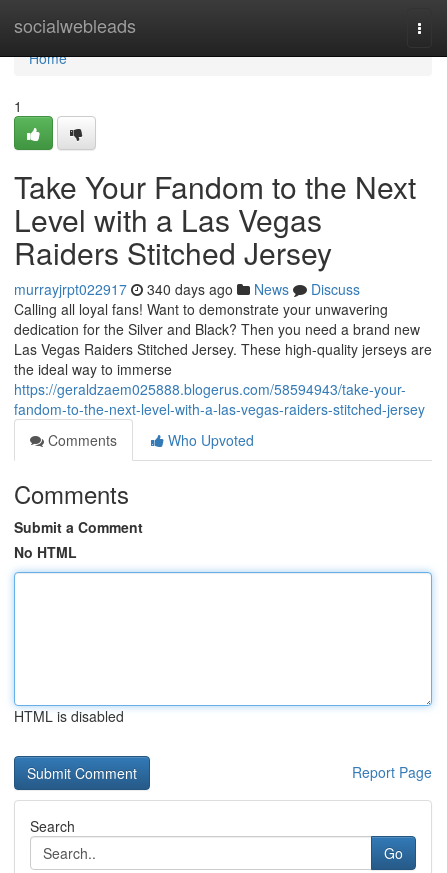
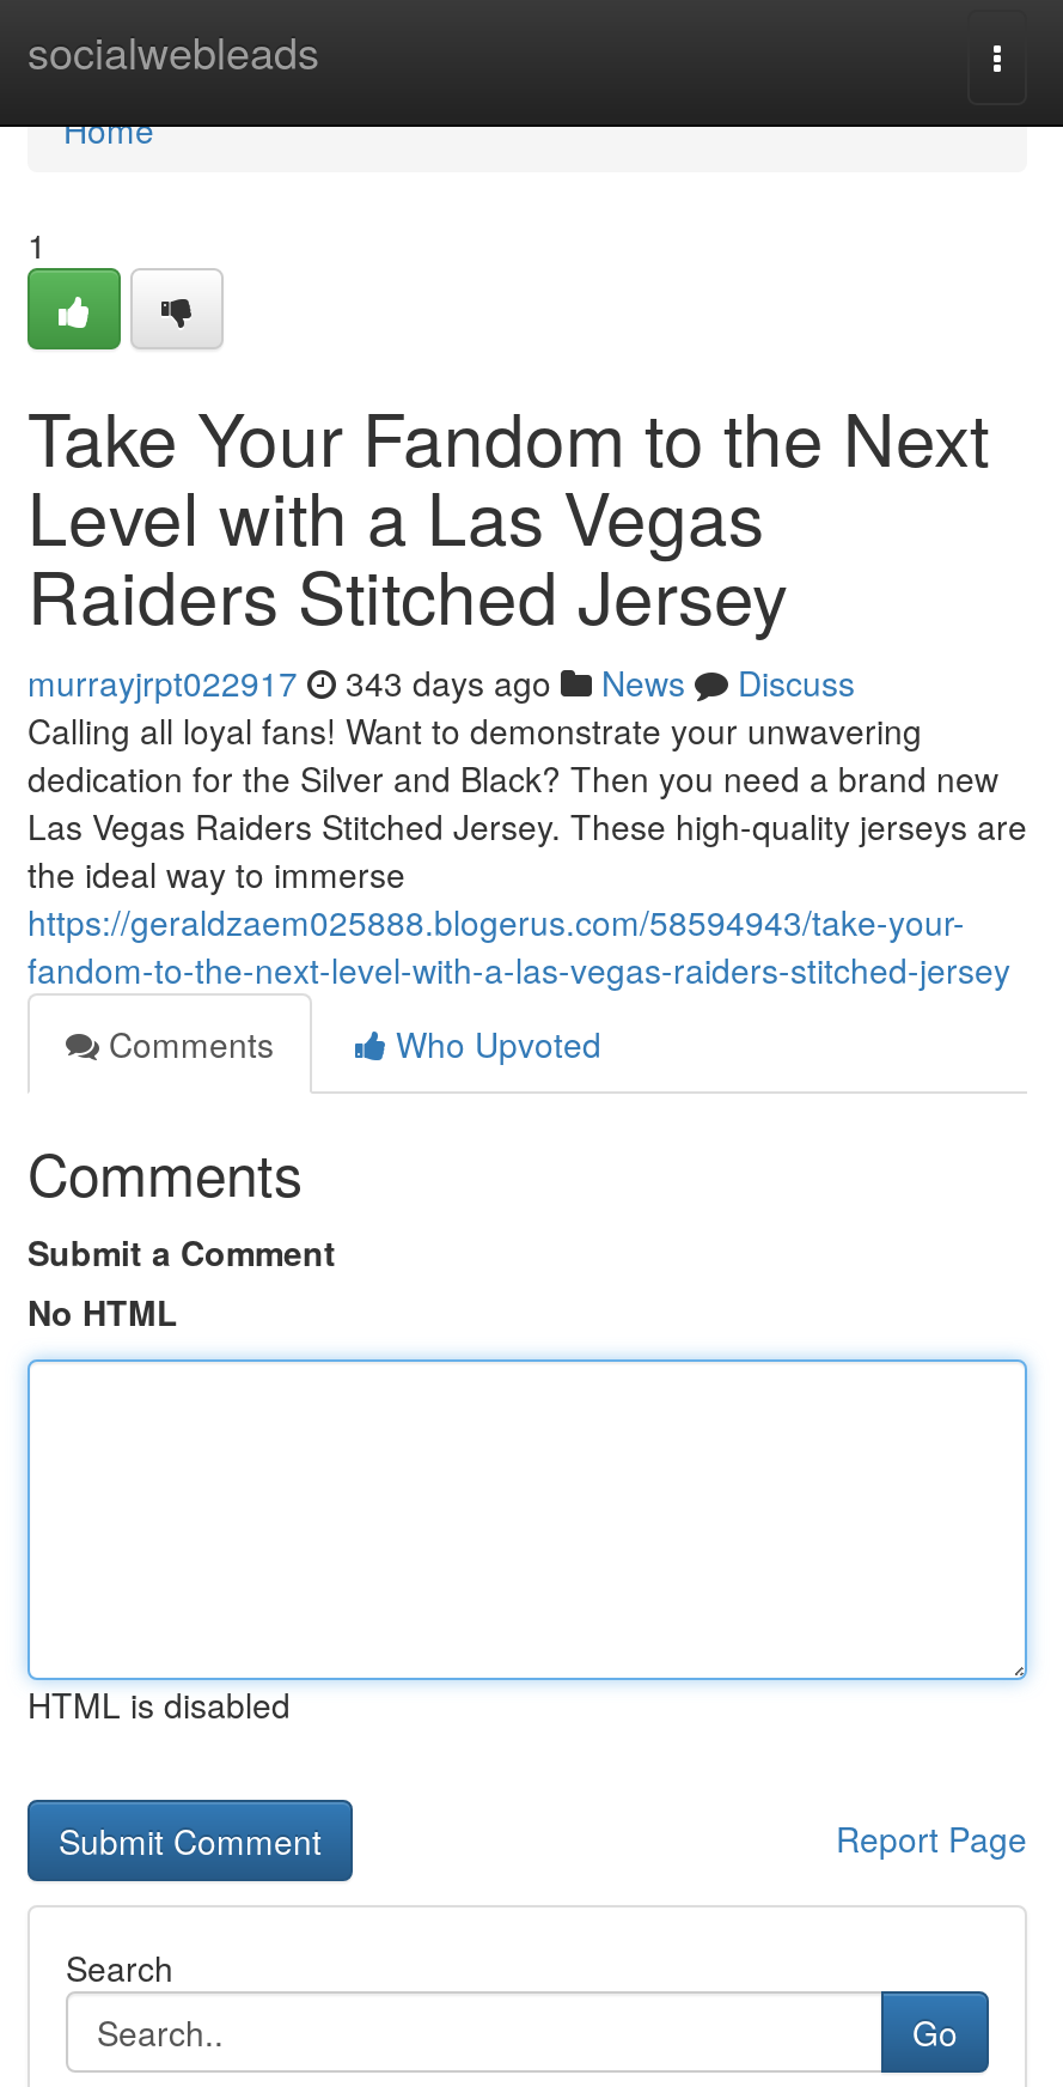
- murrayjrpt022917 340 days ago News Discuss
+ murrayjrpt022917 343 days ago News Discuss
